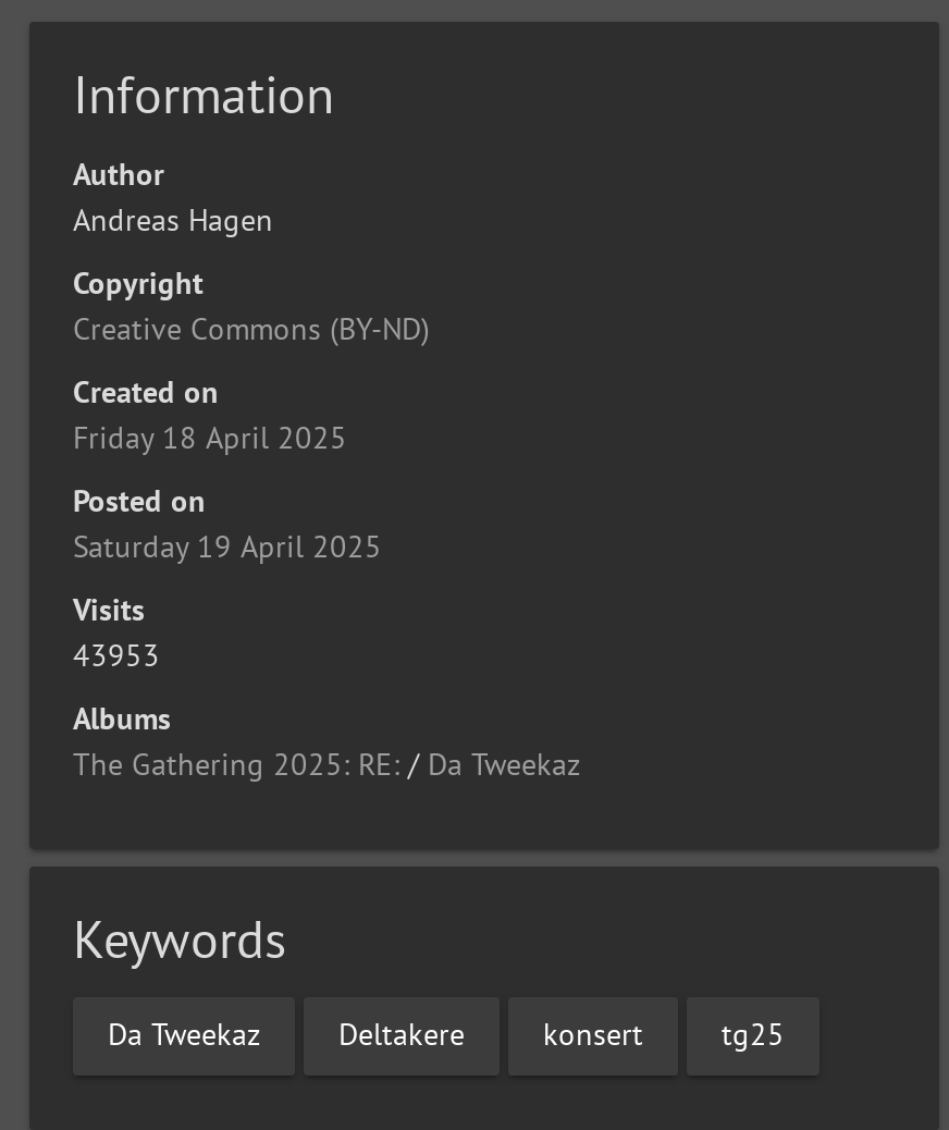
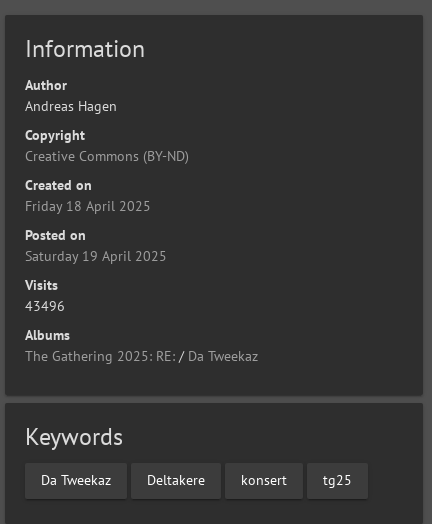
- 43953
+ 43496
